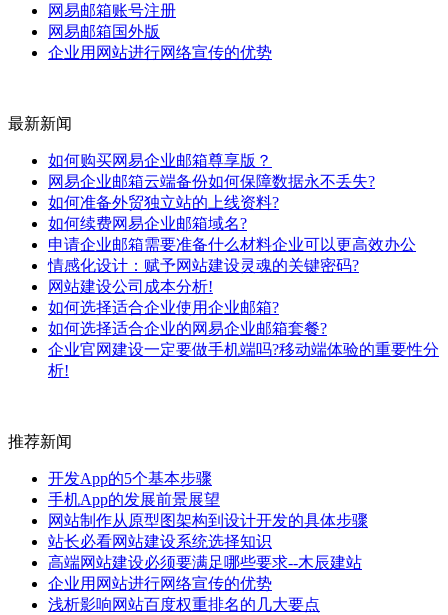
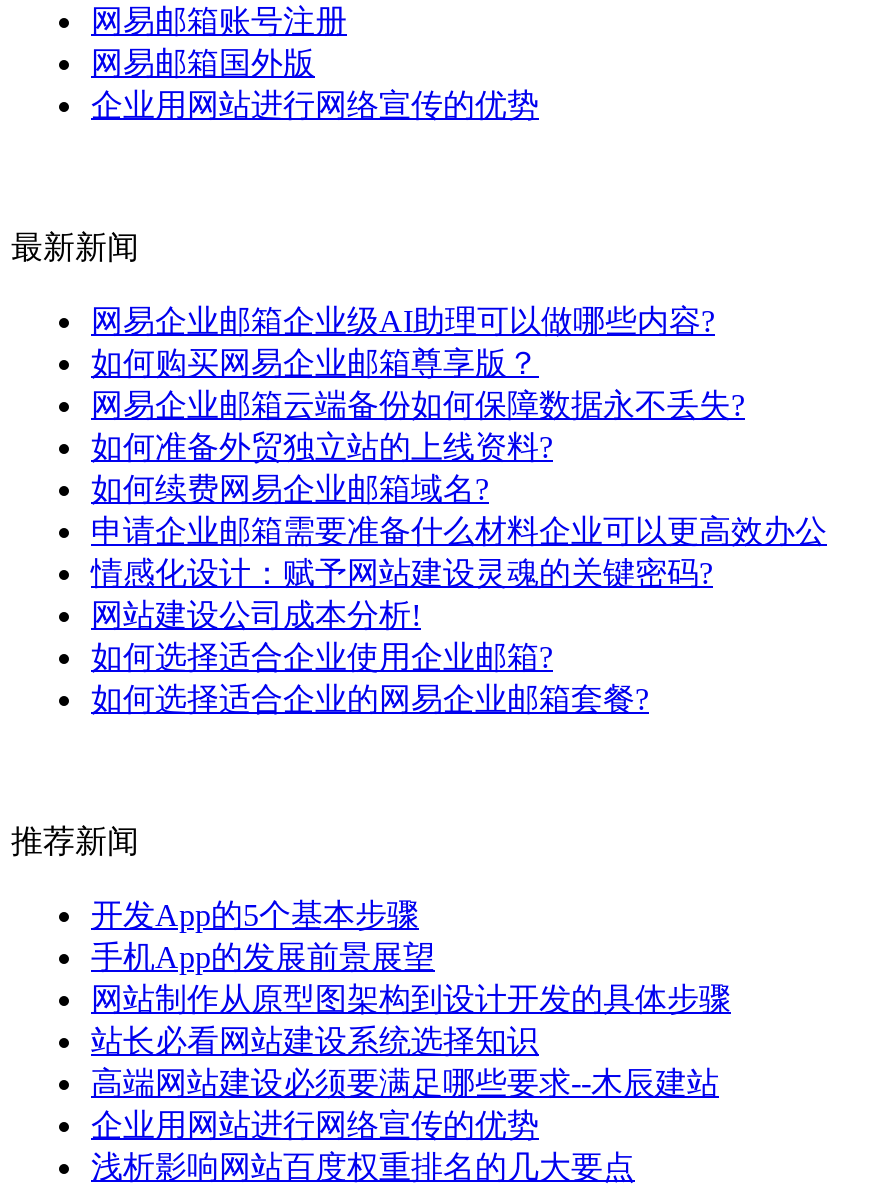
+ 网易企业邮箱企业级AI助理可以做哪些内容?

moved down: 如何购买网易企业邮箱尊享版？ | 如何准备外贸独立站的上线资料? | 如何续费网易企业邮箱域名? | 申请企业邮箱需要准备什么材料企业可以更高效办公 | 情感化设计：赋予网站建设灵魂的关键密码? | 网站建设公司成本分析! | 如何选择适合企业使用企业邮箱?

- 企业官网建设一定要做手机端吗?移动端体验的重要性分
- 析!
